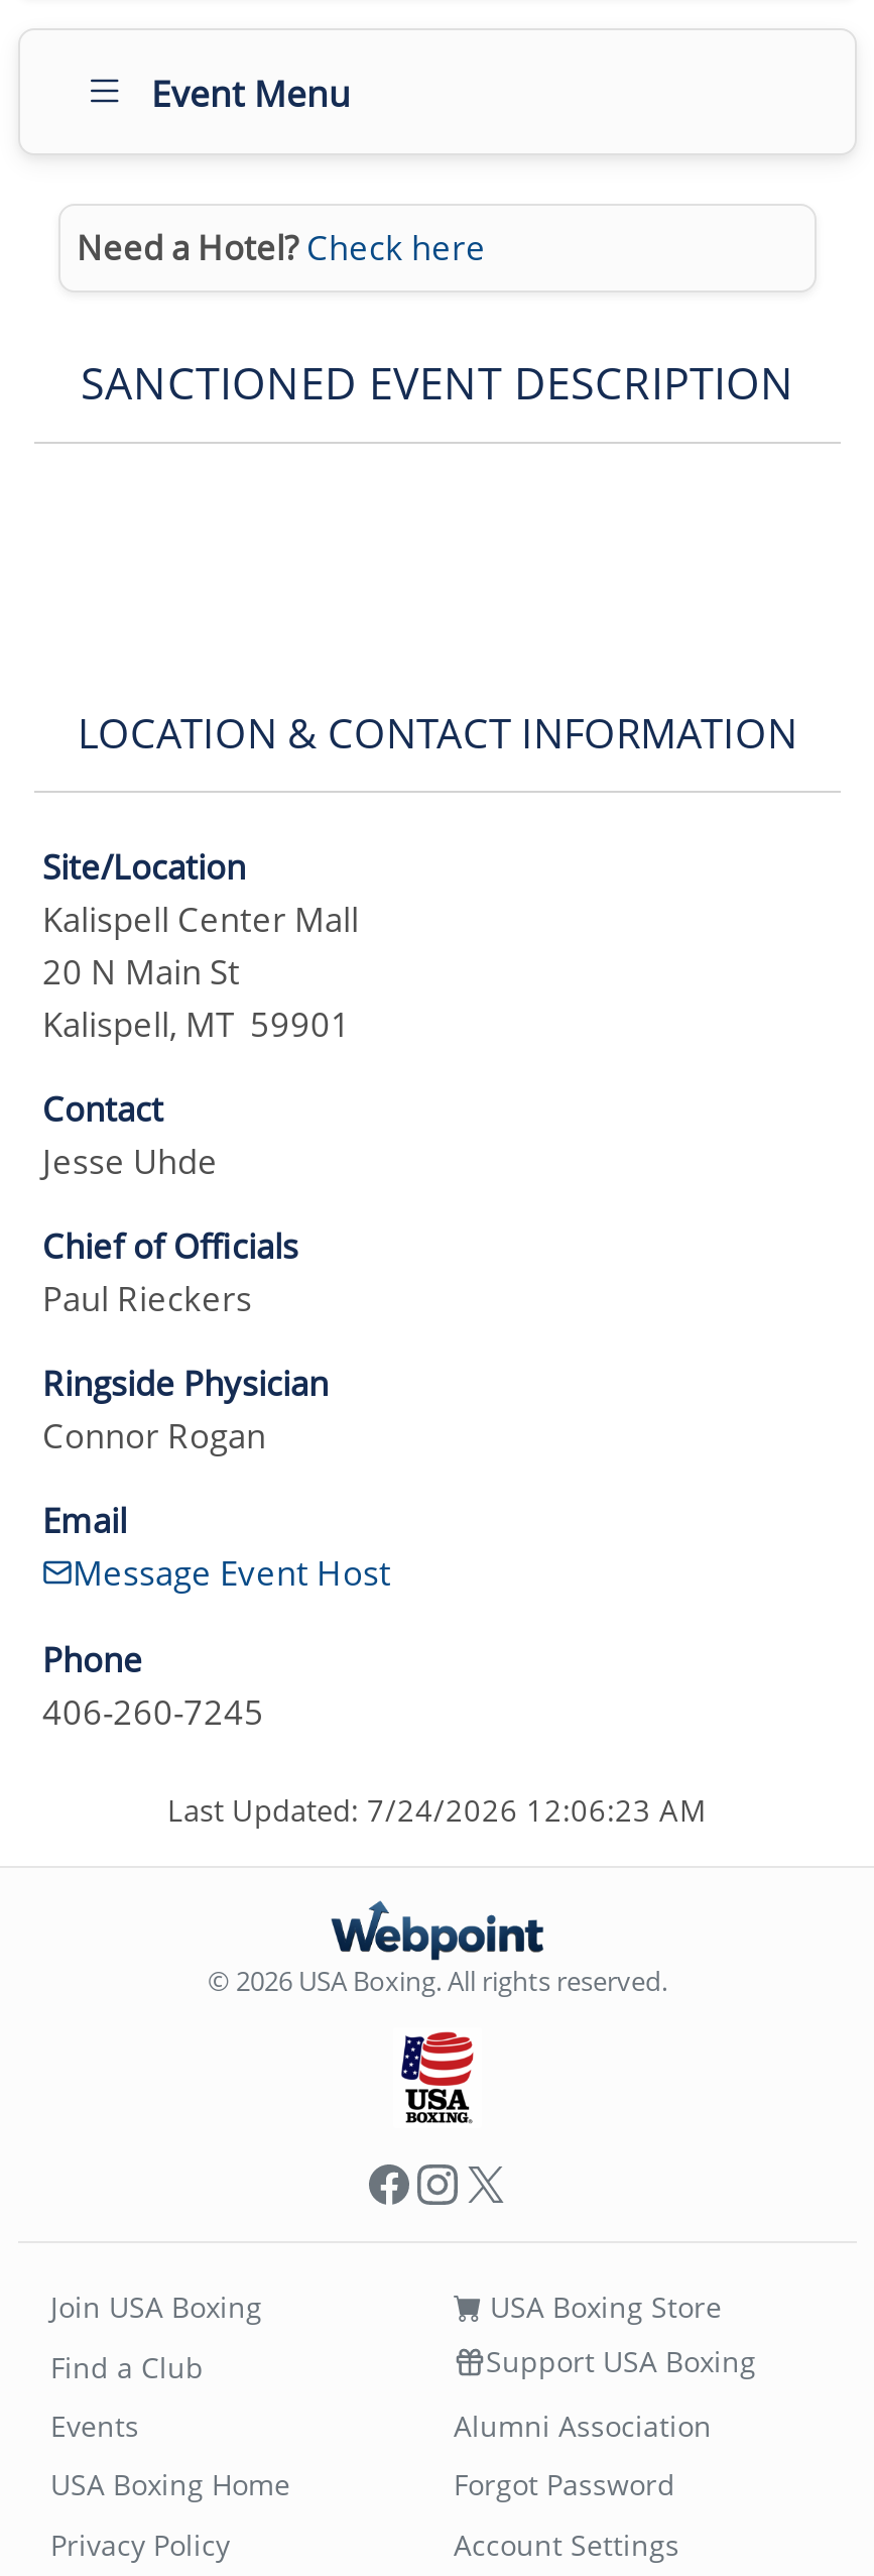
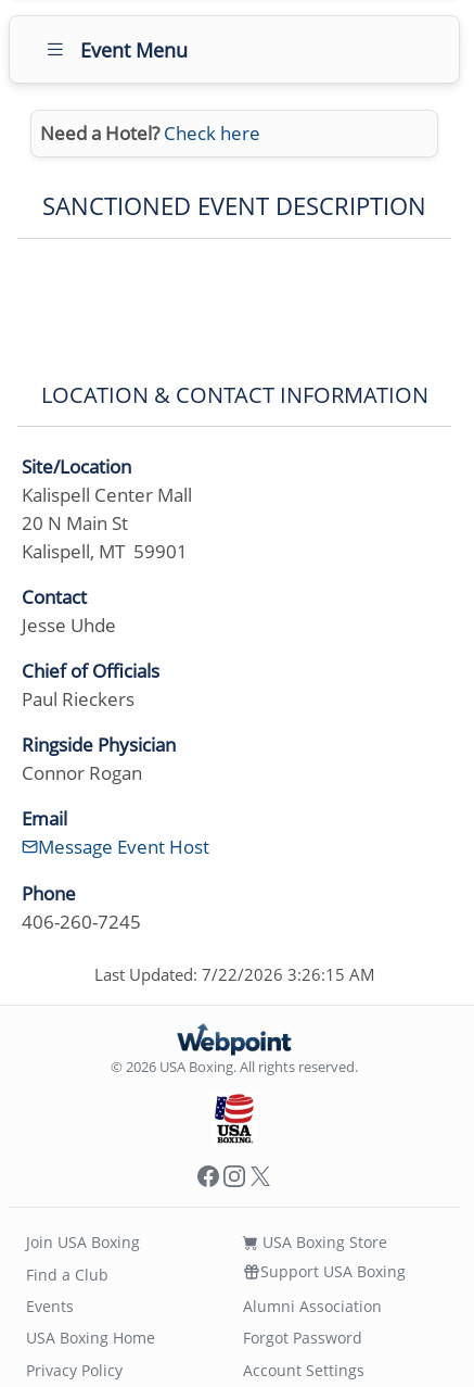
- Last Updated: 7/24/2026 12:06:23 AM
+ Last Updated: 7/22/2026 3:26:15 AM
